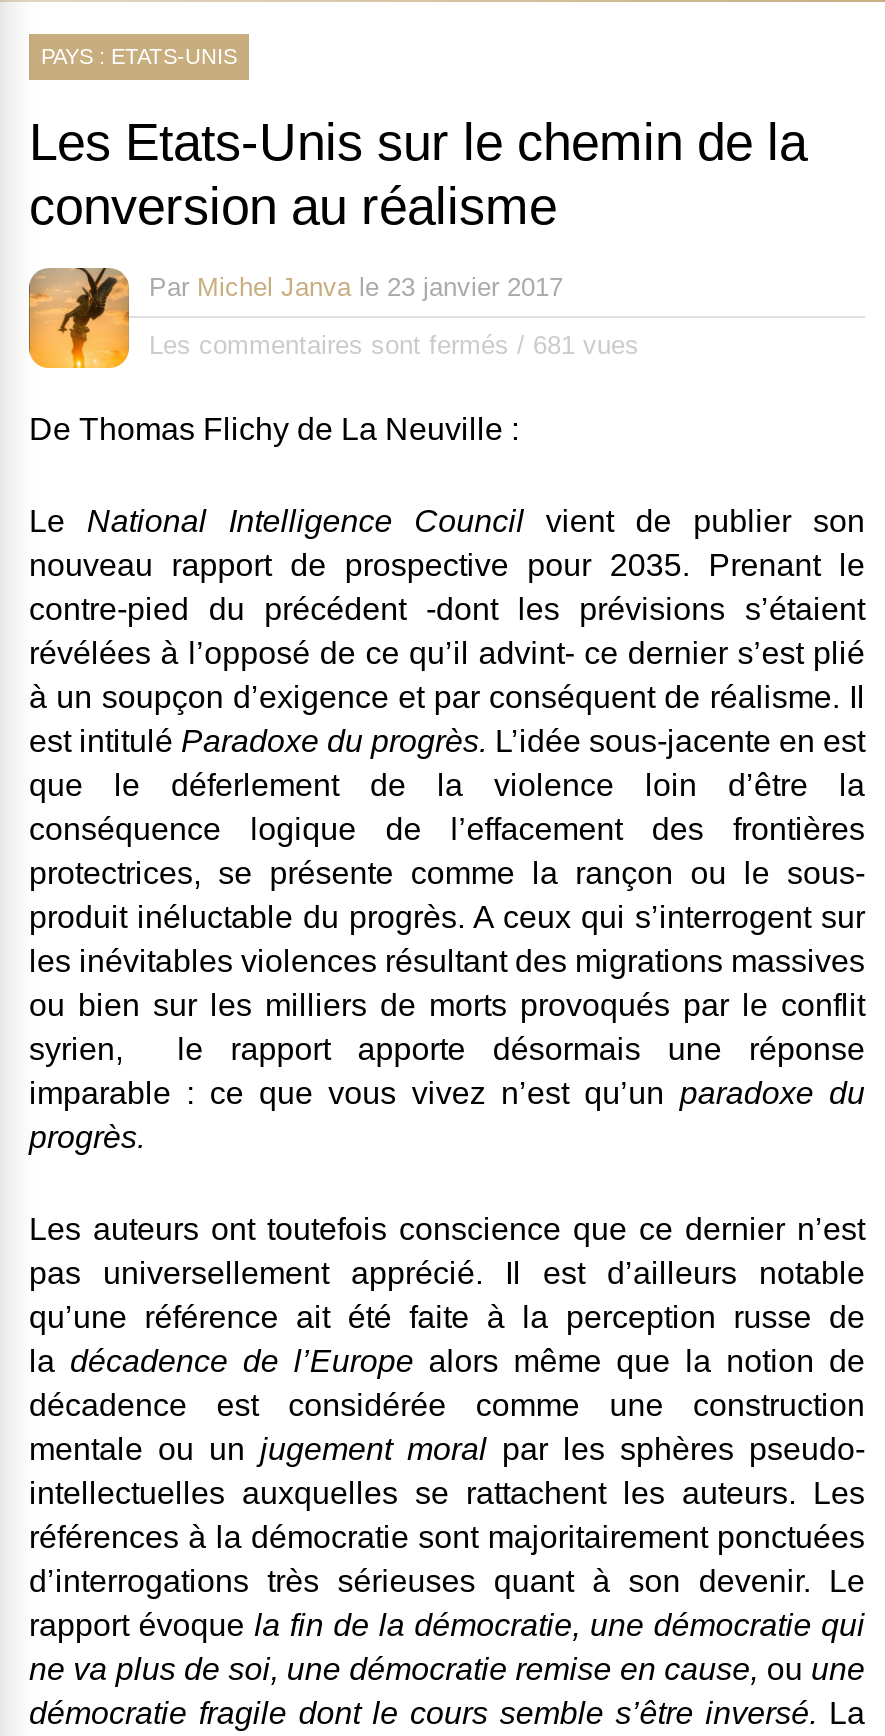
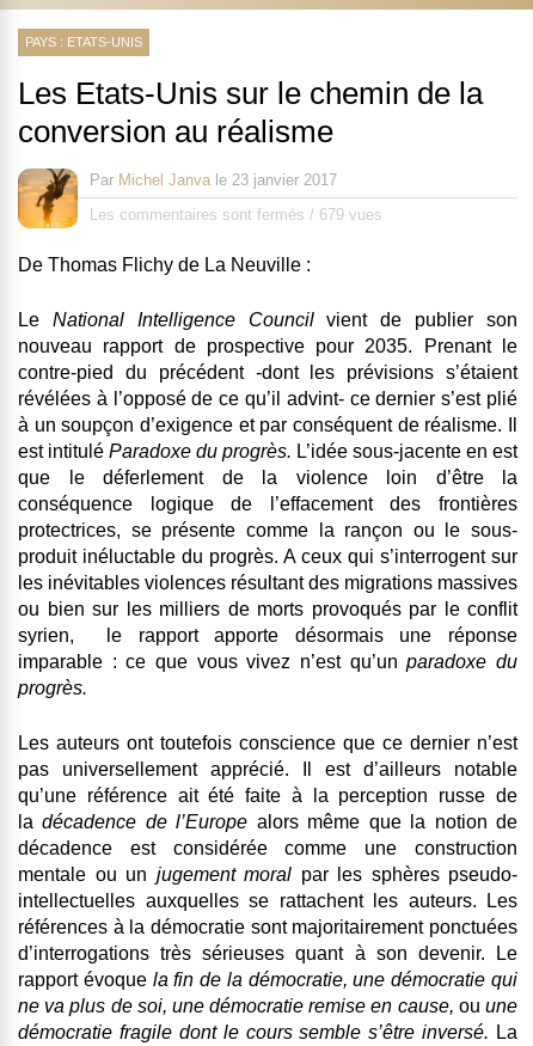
- Les commentaires sont fermés / 681 vues
+ Les commentaires sont fermés / 679 vues
